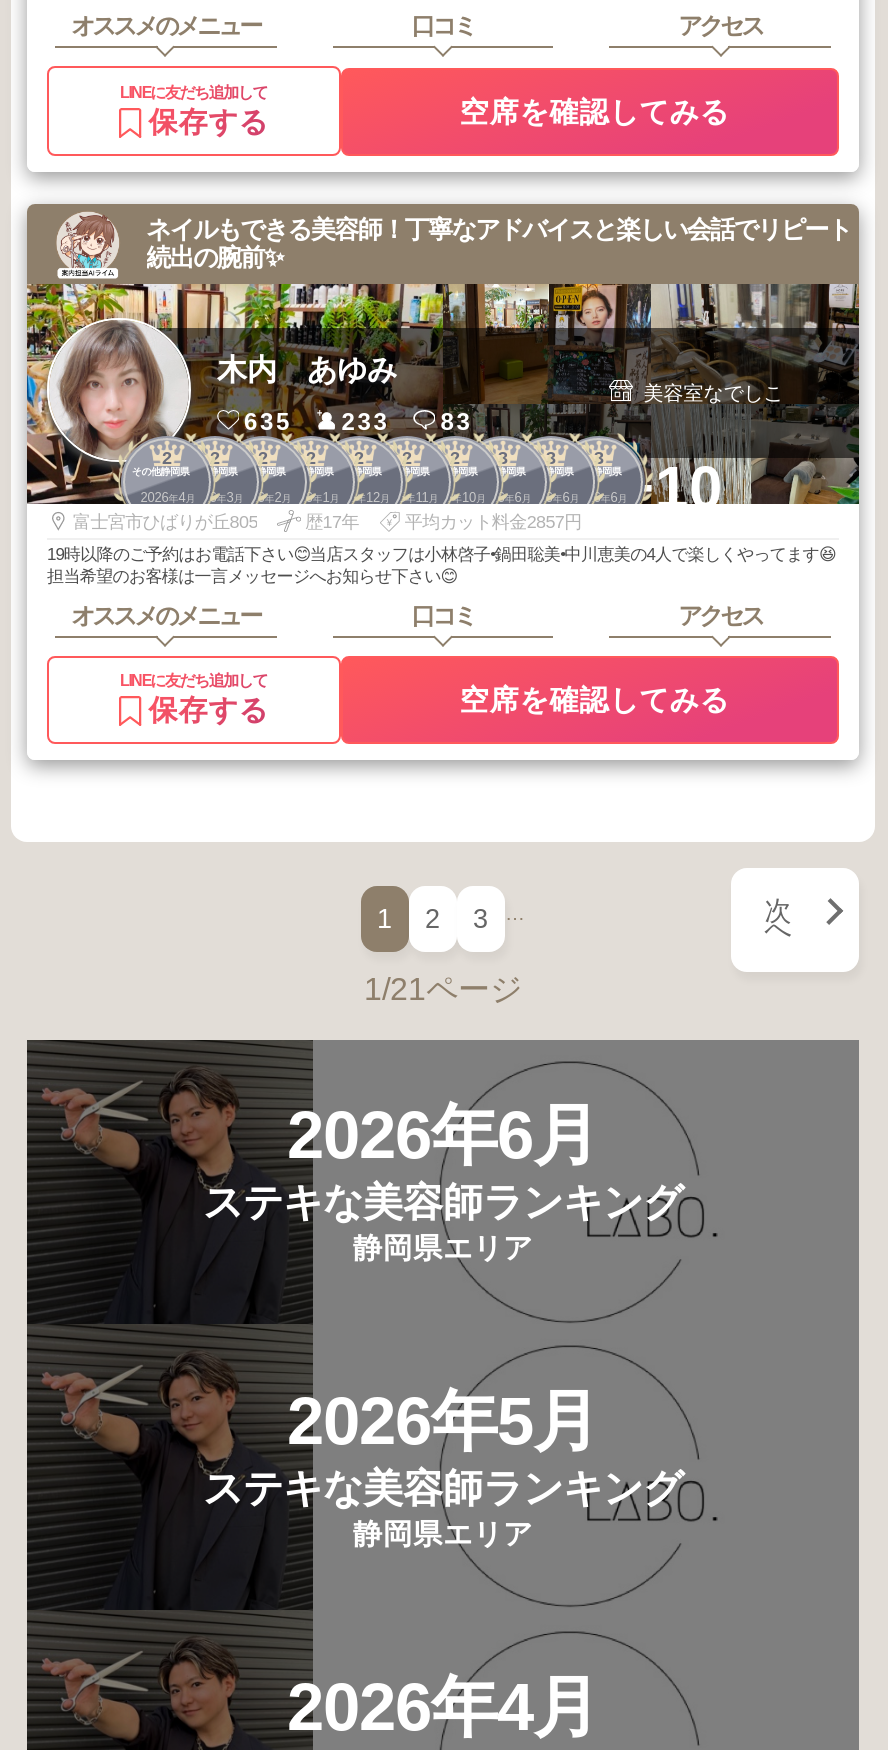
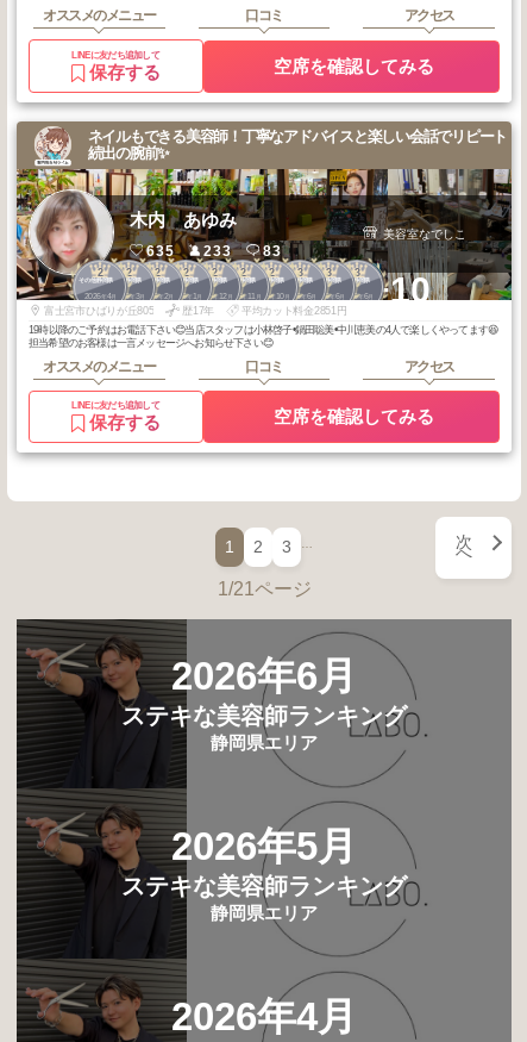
- 平均カット料金2857円
+ 平均カット料金2851円
